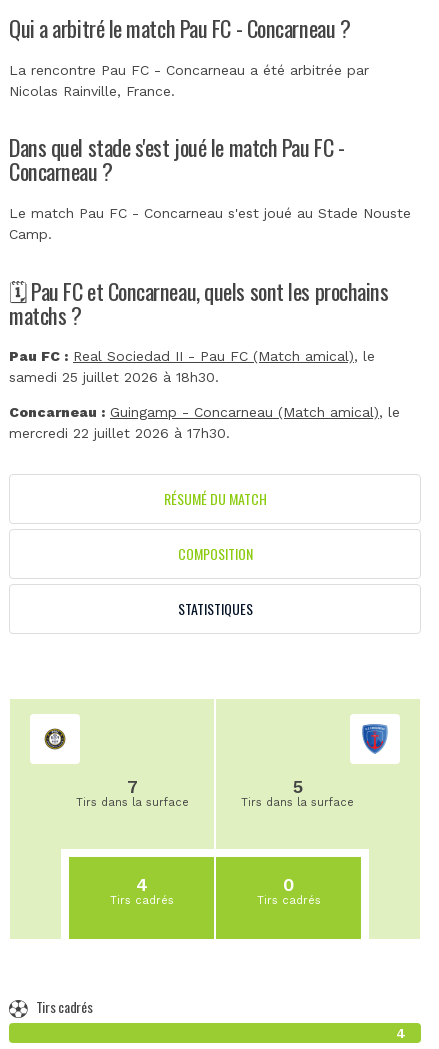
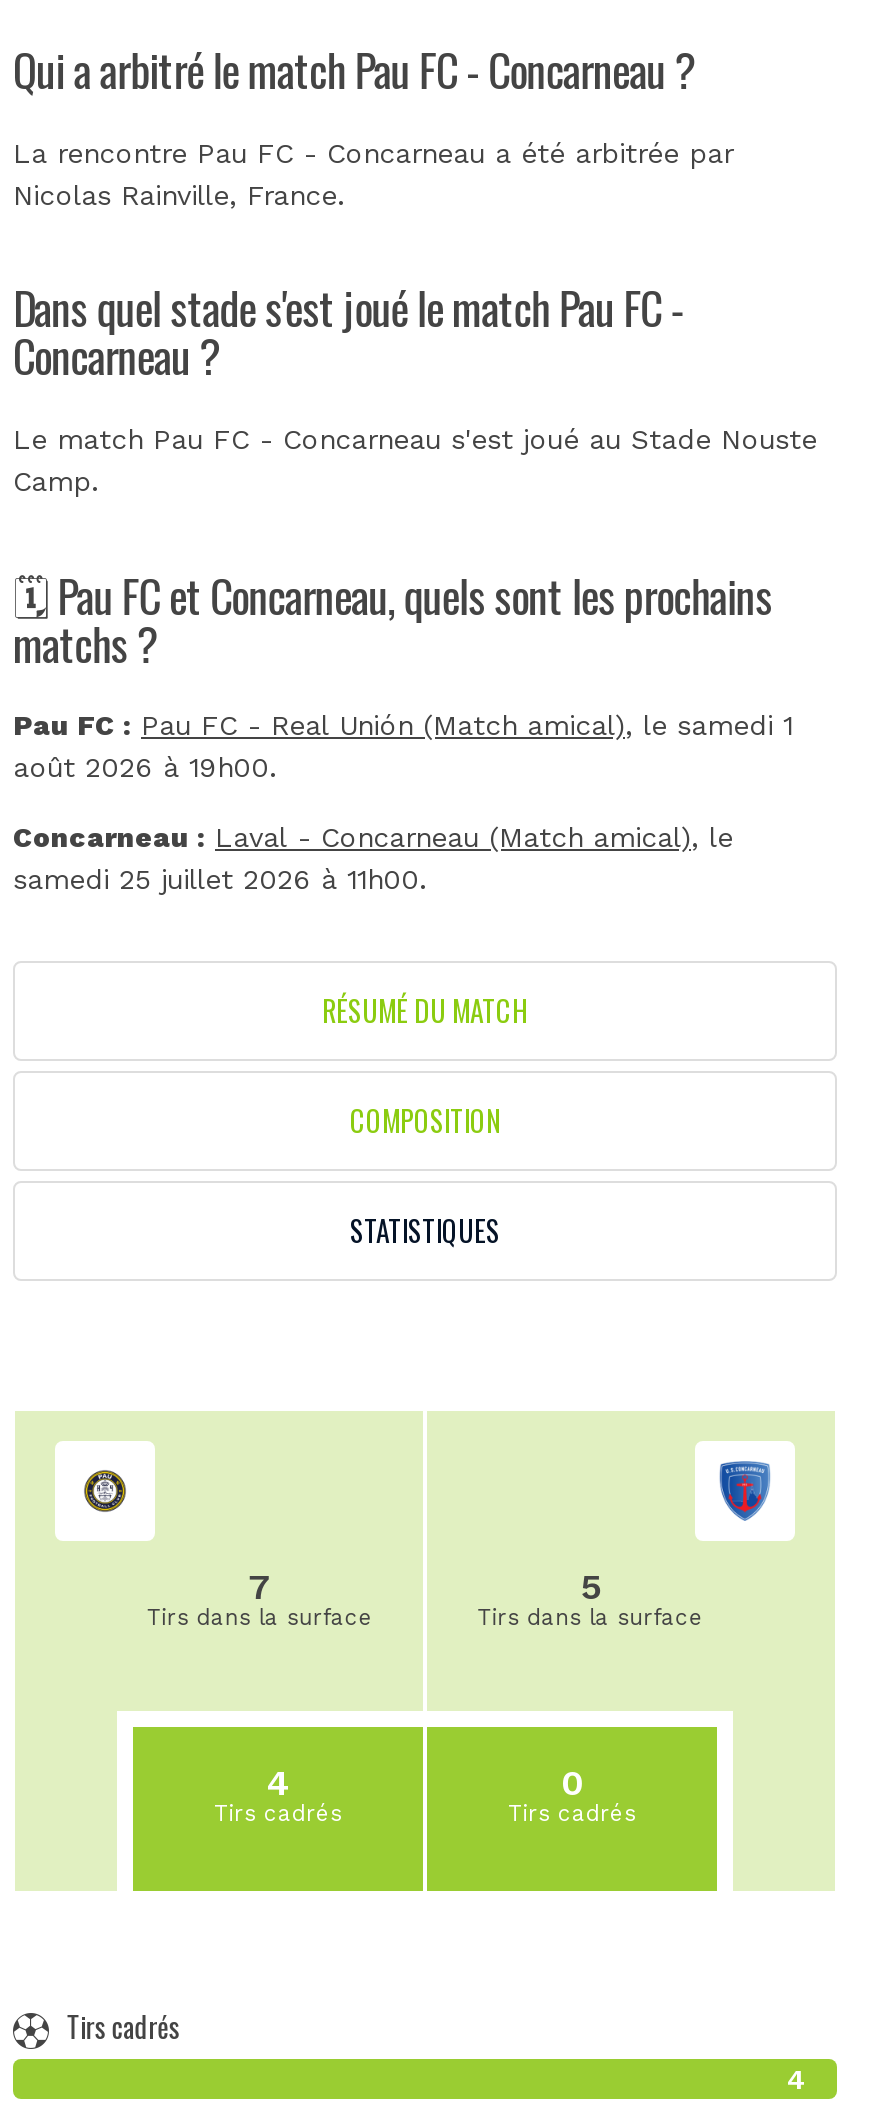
- Pau FC : Real Sociedad II - Pau FC (Match amical), le
- samedi 25 juillet 2026 à 18h30.
+ Pau FC : Pau FC - Real Unión (Match amical), le samedi 1
+ août 2026 à 19h00.

- Concarneau : Guingamp - Concarneau (Match amical), le
- mercredi 22 juillet 2026 à 17h30.
+ Concarneau : Laval - Concarneau (Match amical), le
+ samedi 25 juillet 2026 à 11h00.
